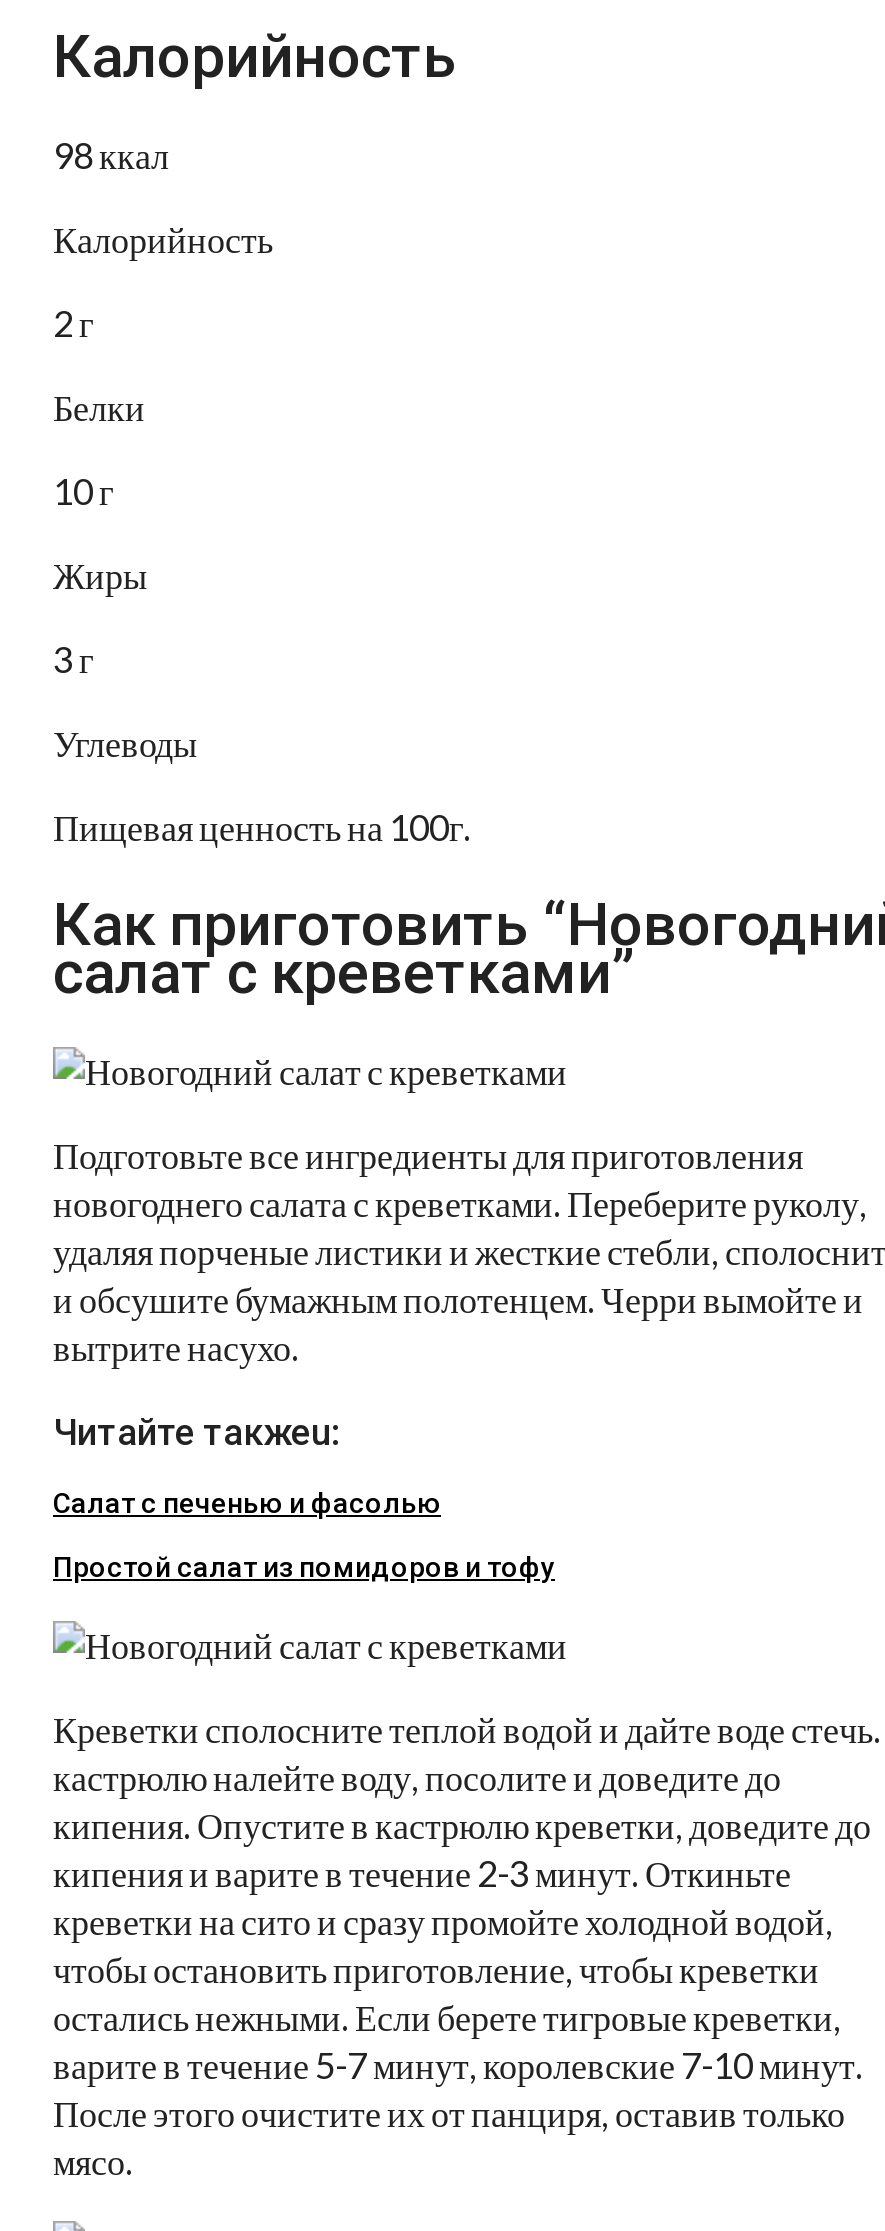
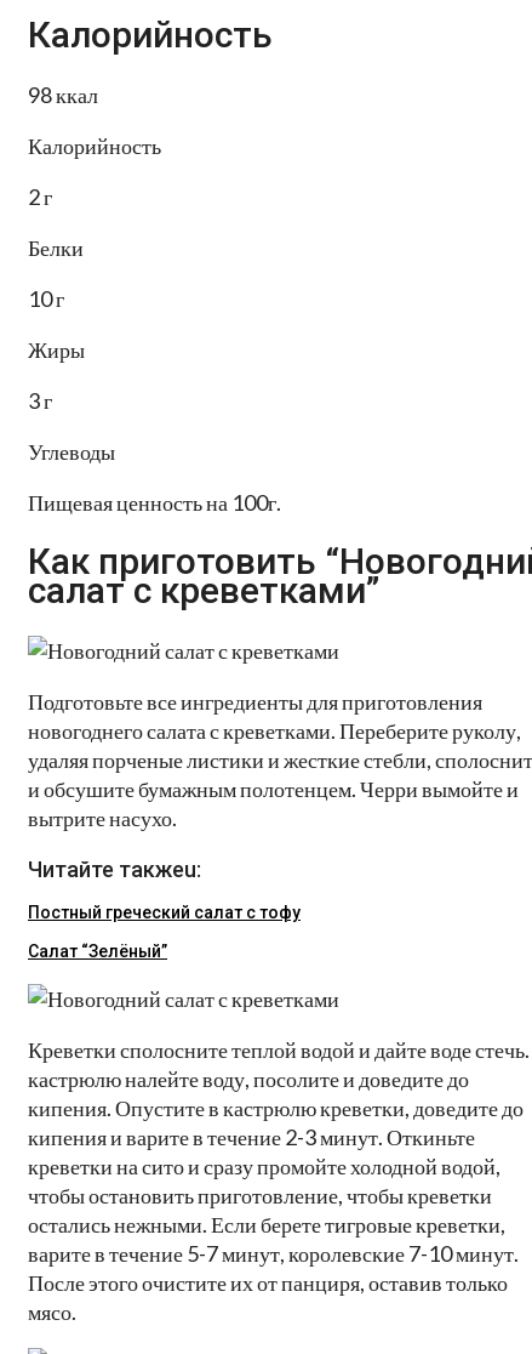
- Салат с печенью и фасолью
+ Постный греческий салат с тофу

- Простой салат из помидоров и тофу
+ Салат “Зелёный”
